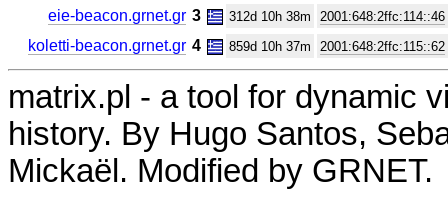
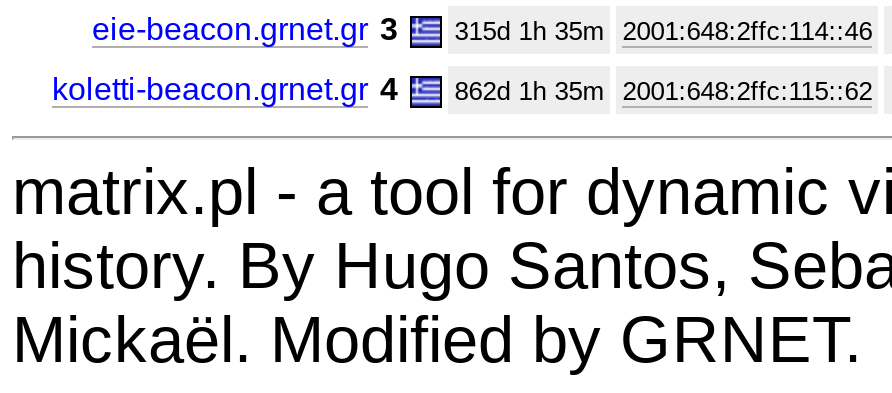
- eie-beacon.grnet.gr 3 312d 10h 38m 2001:648:2ffc:114::46
+ eie-beacon.grnet.gr 3 315d 1h 35m 2001:648:2ffc:114::46

- koletti-beacon.grnet.gr 4 859d 10h 37m 2001:648:2ffc:115::62
+ koletti-beacon.grnet.gr 4 862d 1h 35m 2001:648:2ffc:115::62
